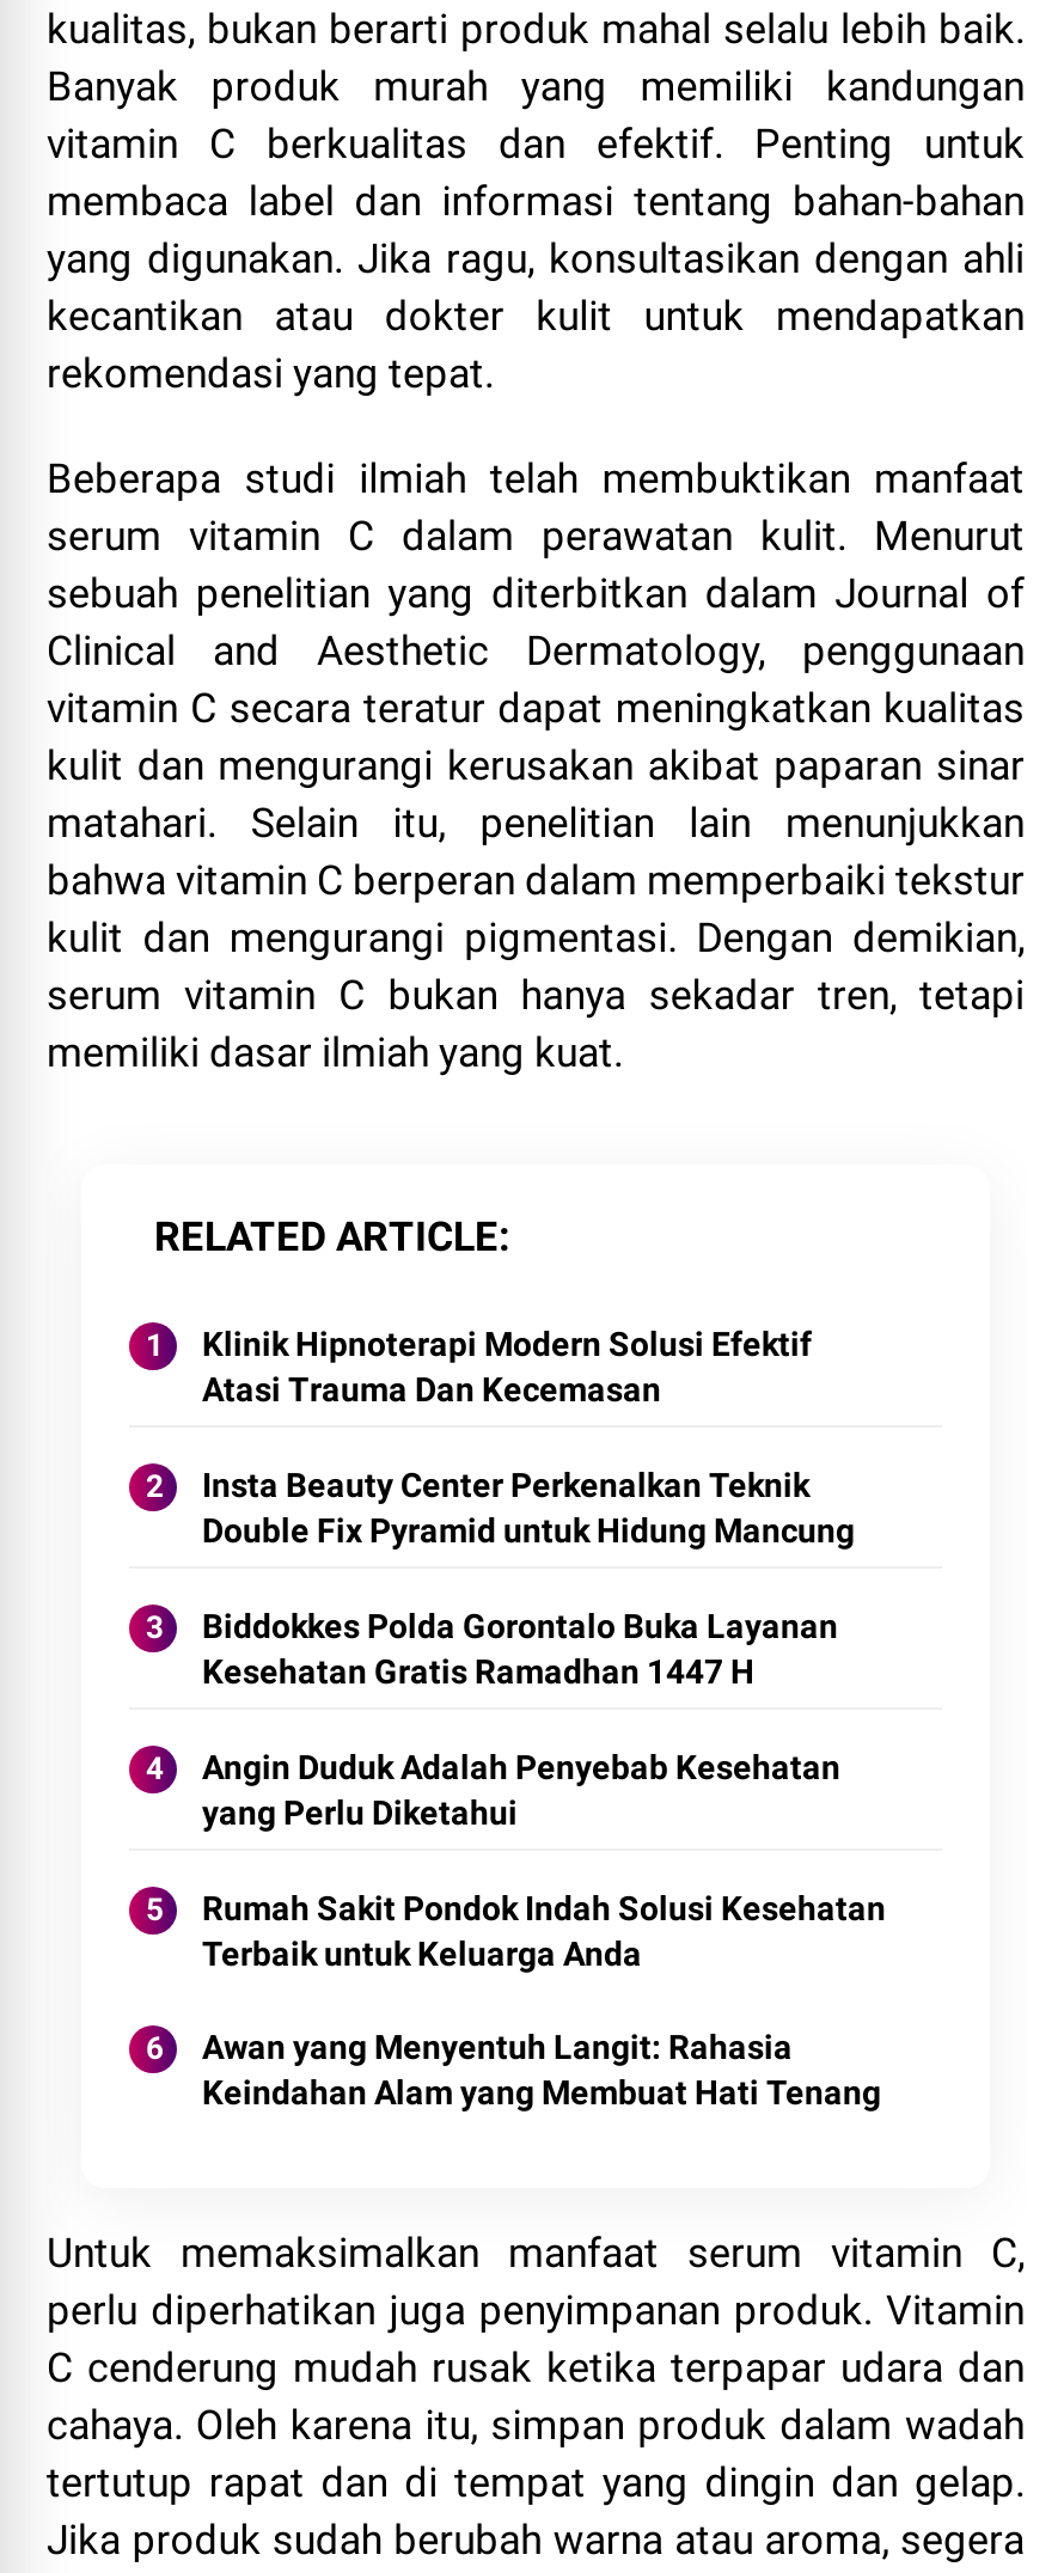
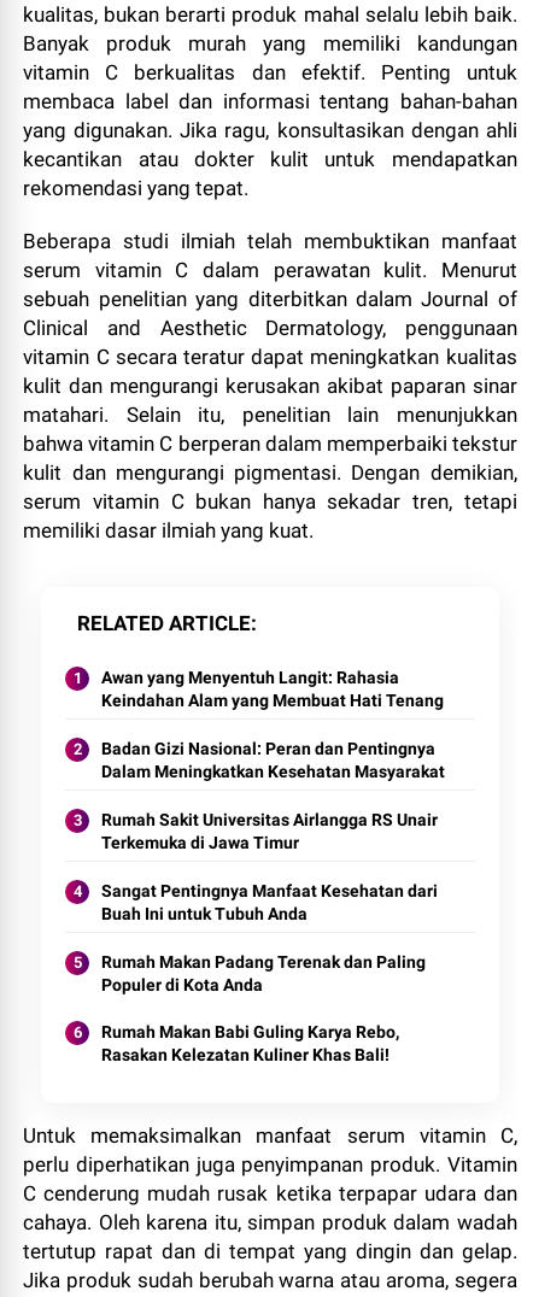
- Klinik Hipnoterapi Modern Solusi Efektif
- Atasi Trauma Dan Kecemasan
- Insta Beauty Center Perkenalkan Teknik
- Double Fix Pyramid untuk Hidung Mancung
- Biddokkes Polda Gorontalo Buka Layanan
- Kesehatan Gratis Ramadhan 1447 H
- Angin Duduk Adalah Penyebab Kesehatan
- yang Perlu Diketahui
- Rumah Sakit Pondok Indah Solusi Kesehatan
- Terbaik untuk Keluarga Anda

moved up: Awan yang Menyentuh Langit: Rahasia | Keindahan Alam yang Membuat Hati Tenang

+ Badan Gizi Nasional: Peran dan Pentingnya
+ Dalam Meningkatkan Kesehatan Masyarakat
+ Rumah Sakit Universitas Airlangga RS Unair
+ Terkemuka di Jawa Timur
+ Sangat Pentingnya Manfaat Kesehatan dari
+ Buah Ini untuk Tubuh Anda
+ Rumah Makan Padang Terenak dan Paling
+ Populer di Kota Anda
+ Rumah Makan Babi Guling Karya Rebo,
+ Rasakan Kelezatan Kuliner Khas Bali!
